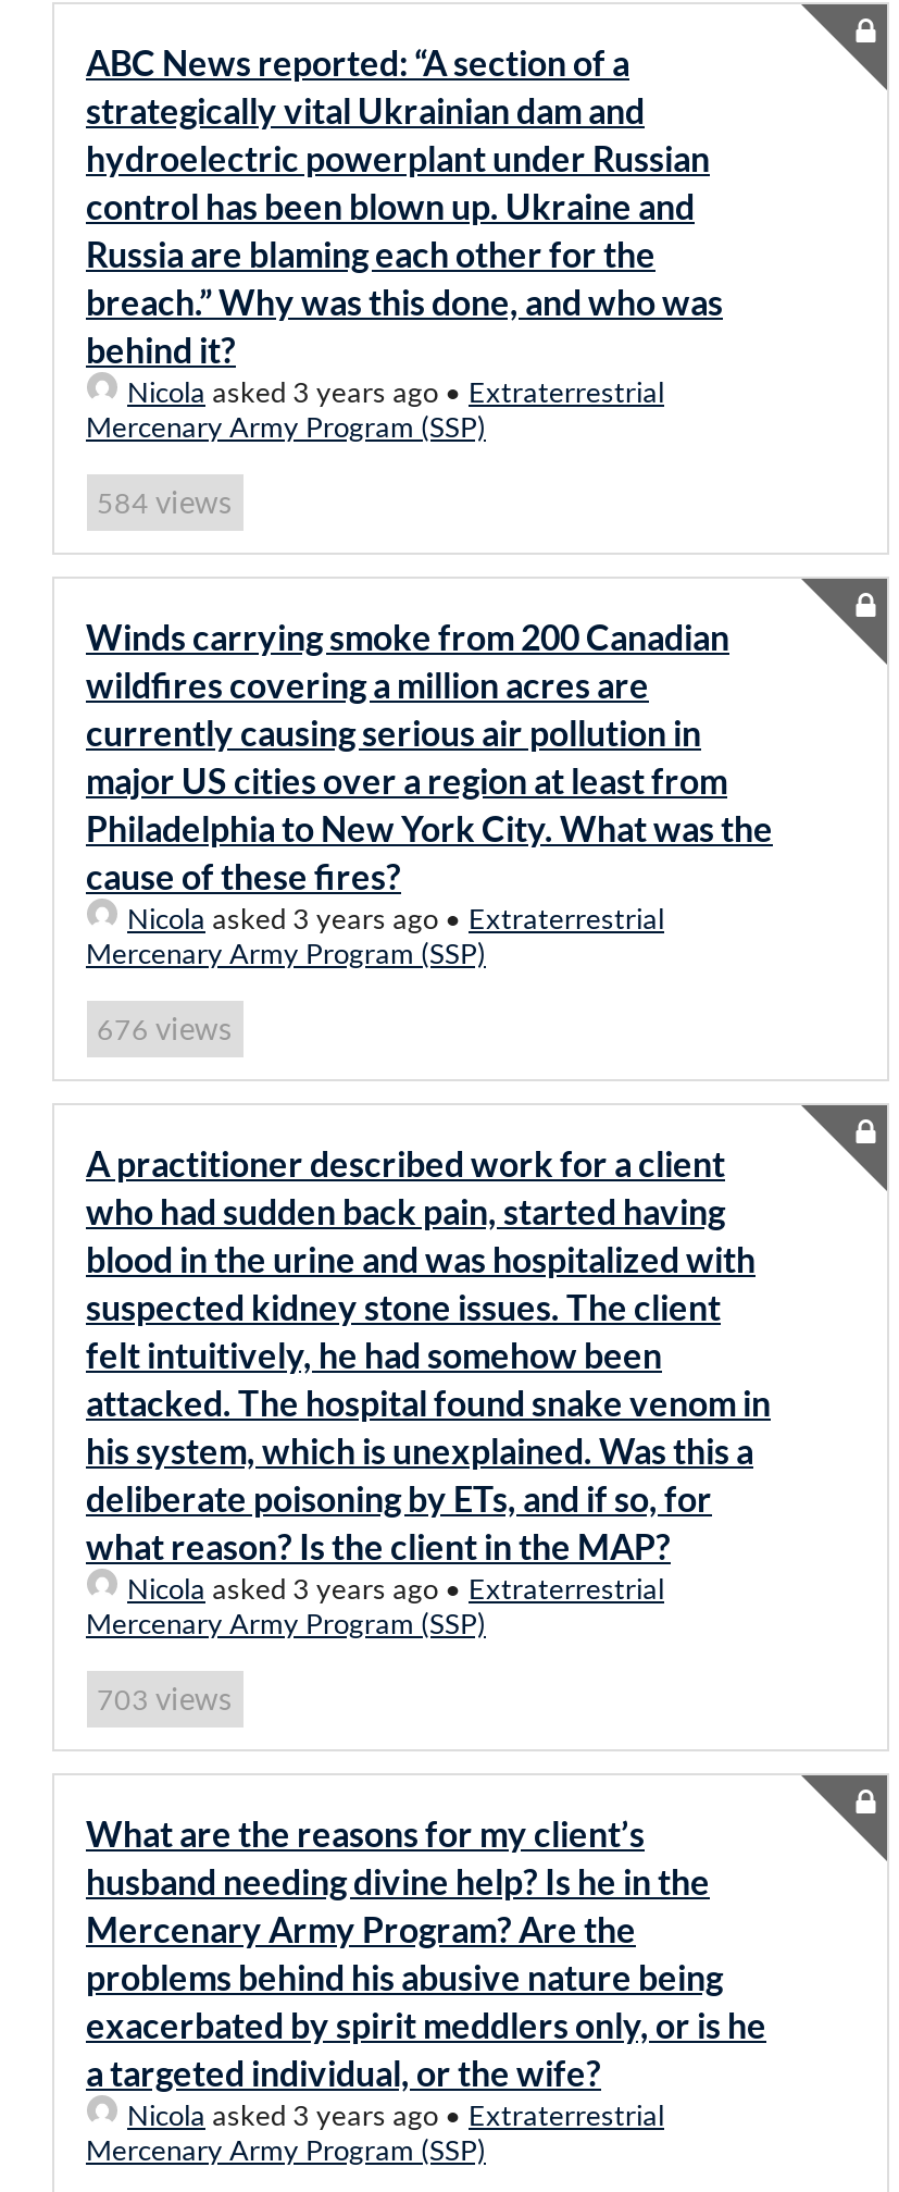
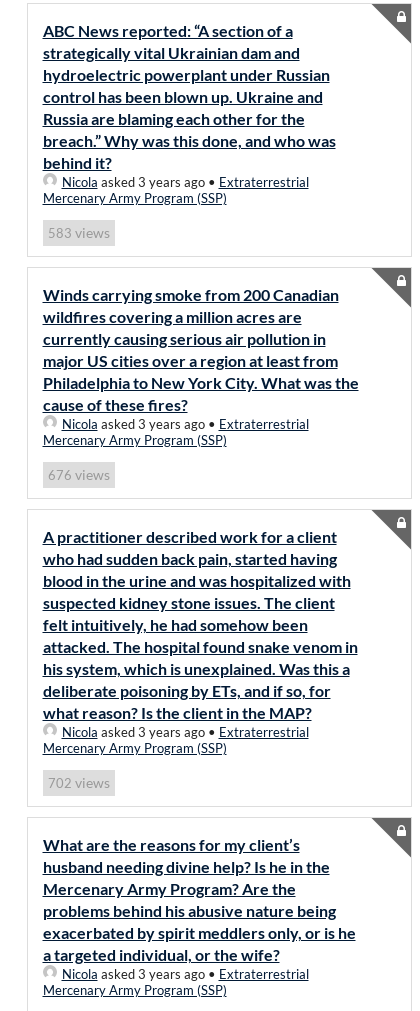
- 584 views
+ 583 views

- 703 views
+ 702 views
